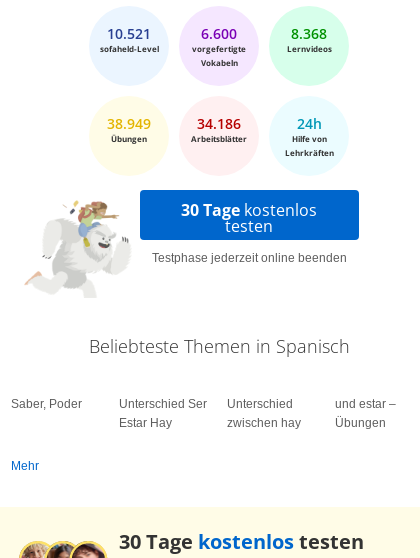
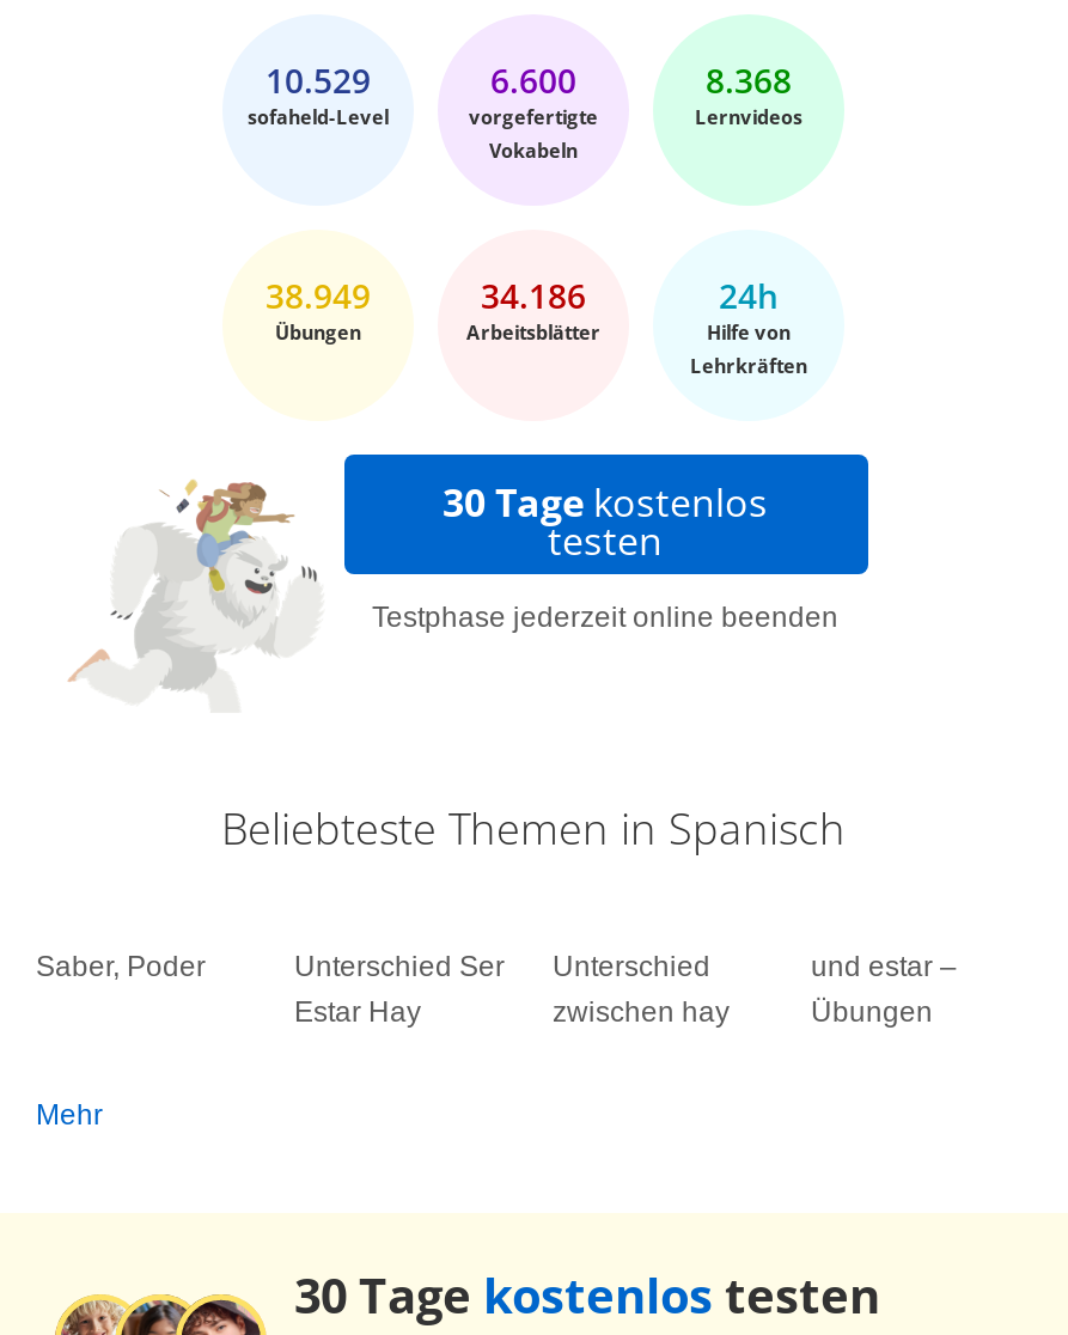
- 10.521
+ 10.529
